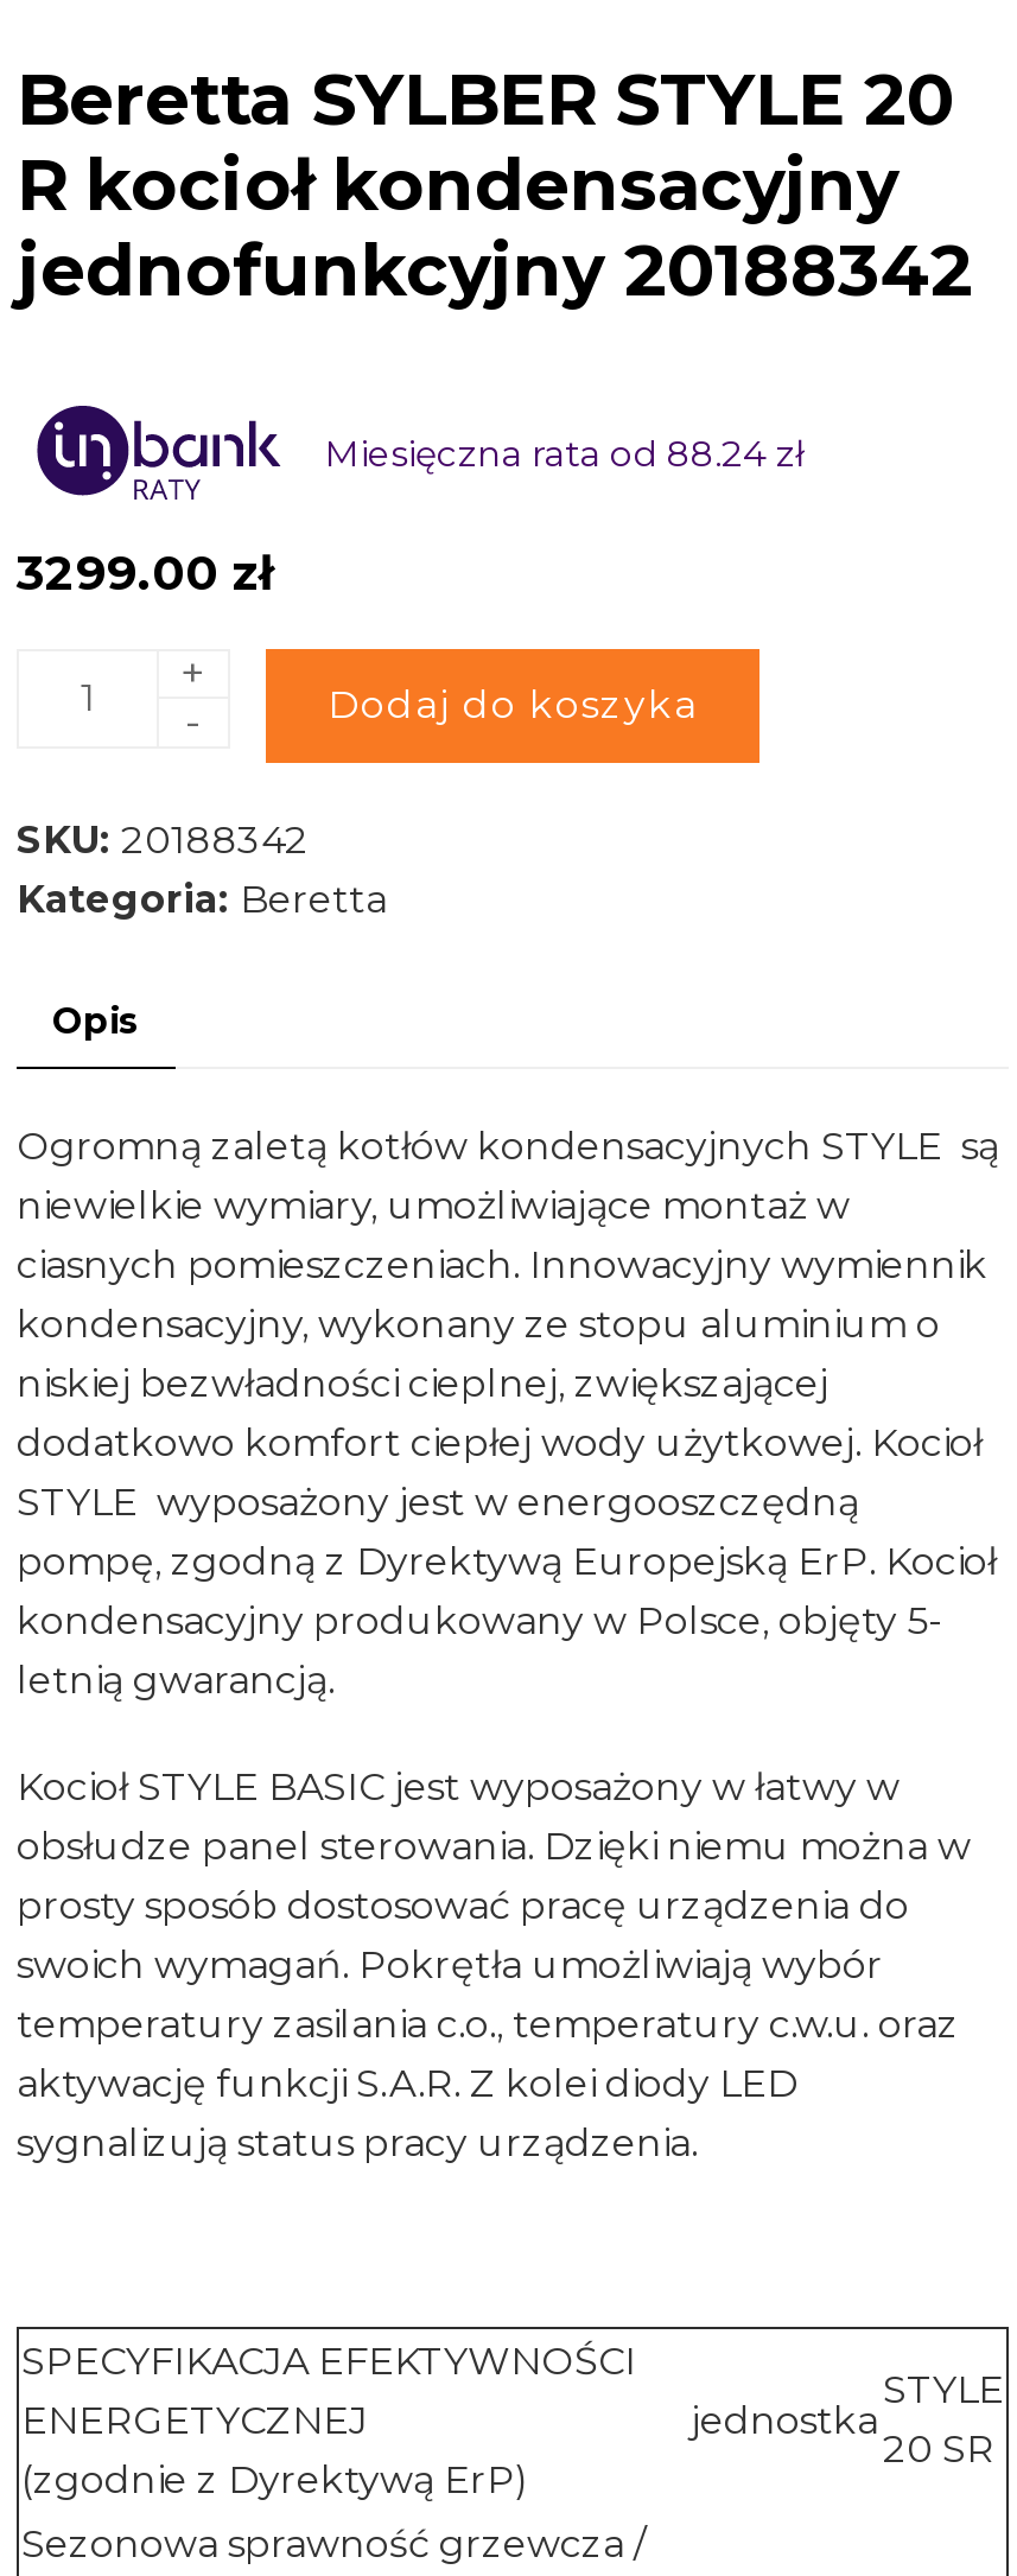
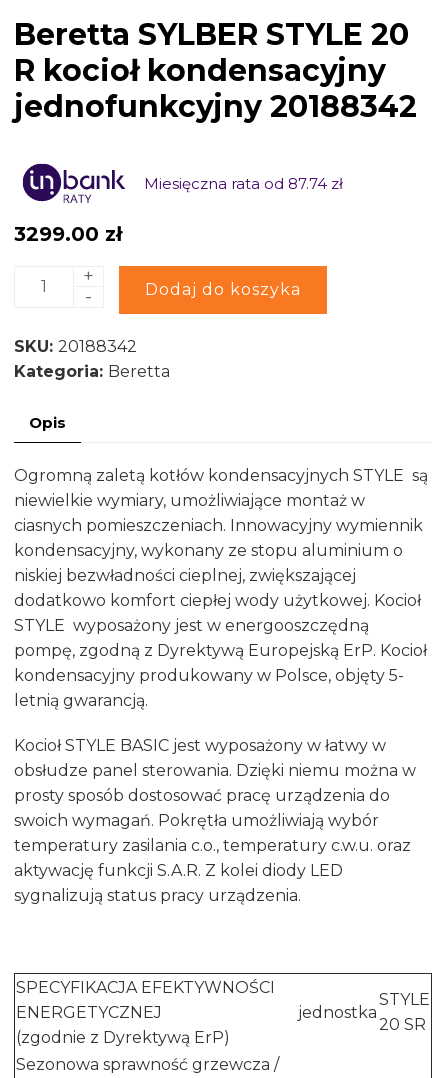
- Miesięczna rata od 88.24 zł
+ Miesięczna rata od 87.74 zł
